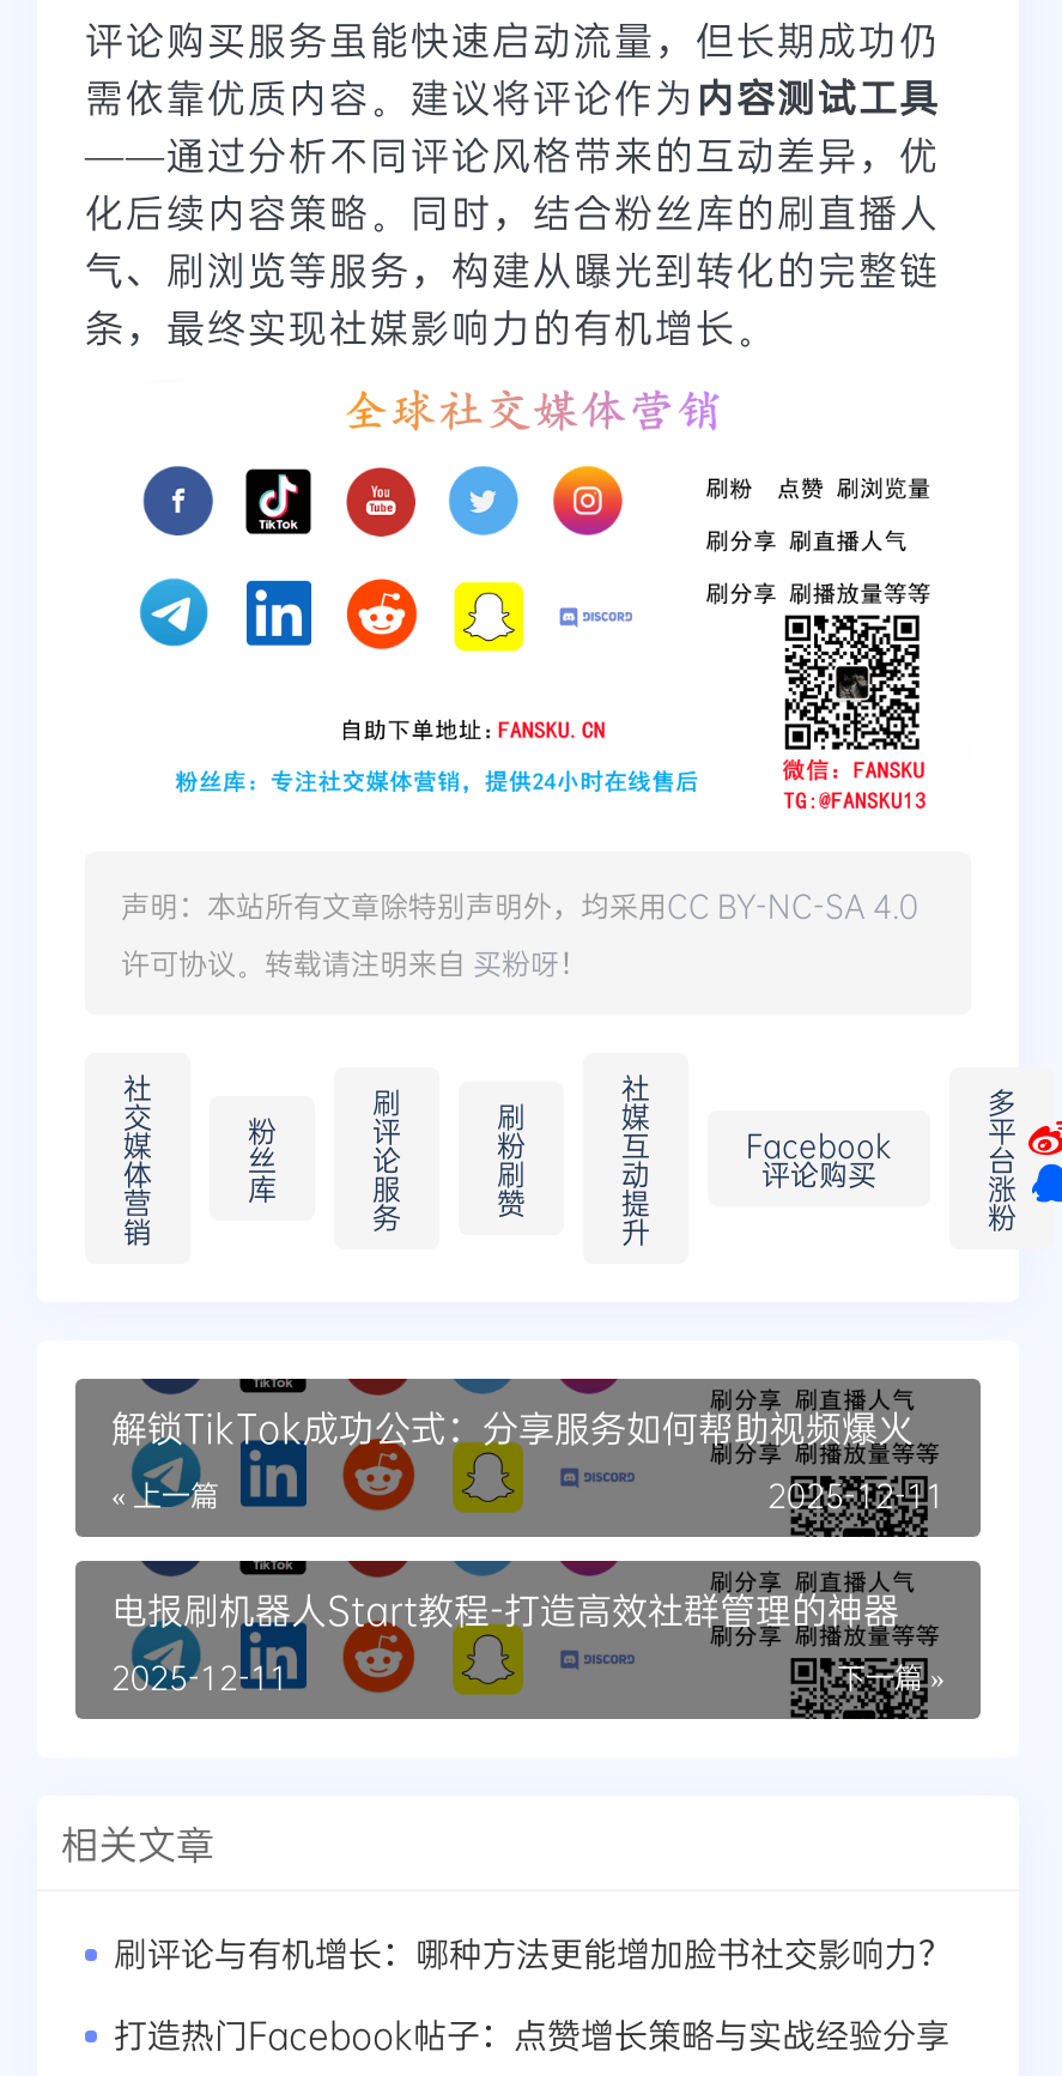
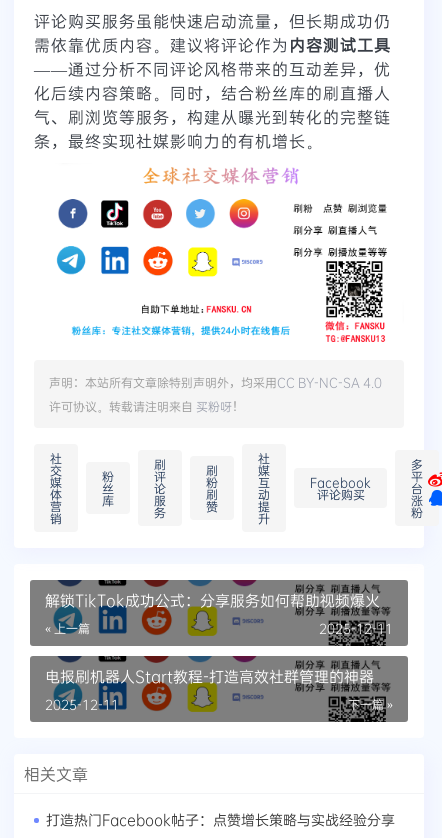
- 刷评论与有机增长：哪种方法更能增加脸书社交影响力？
